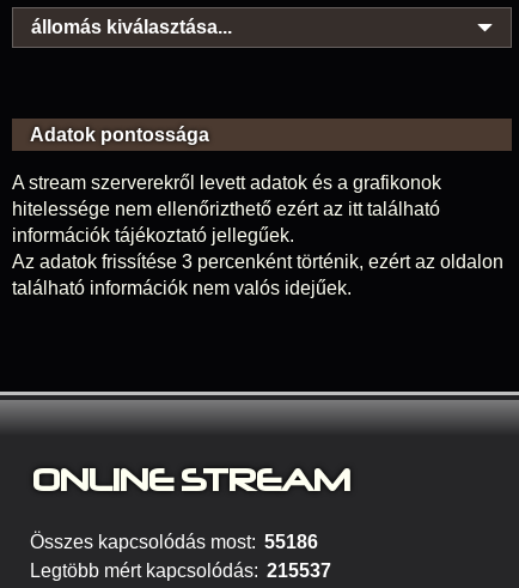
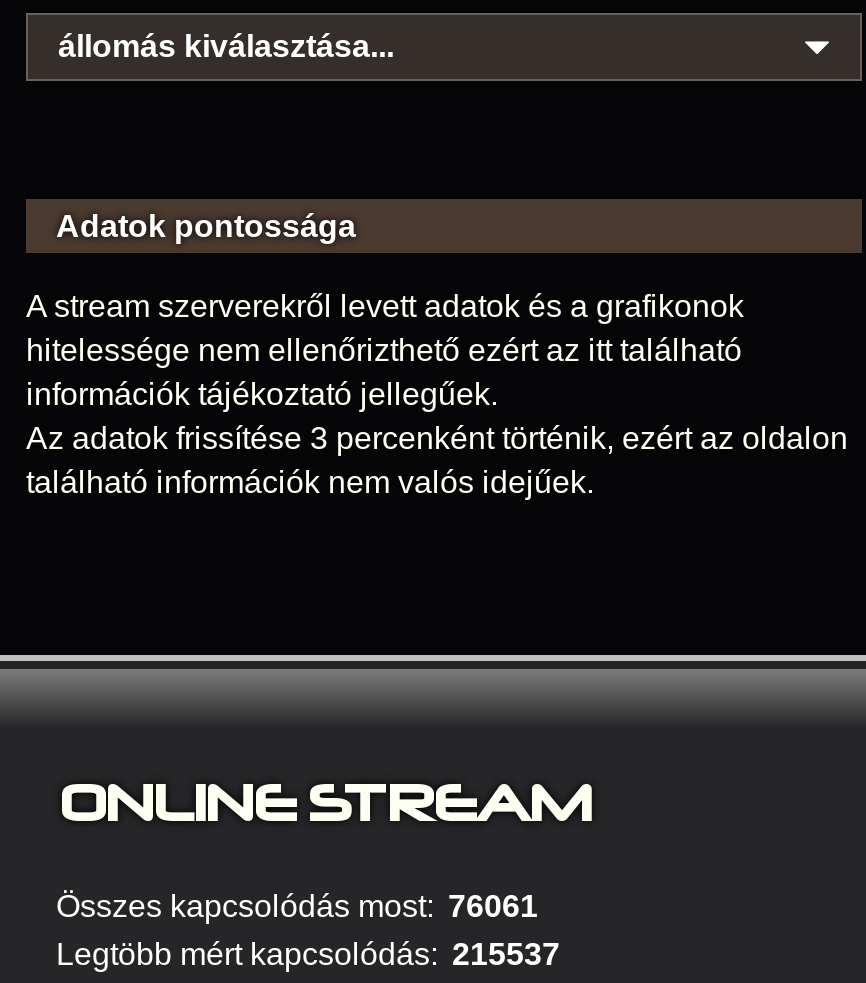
- Összes kapcsolódás most: 55186
+ Összes kapcsolódás most: 76061
